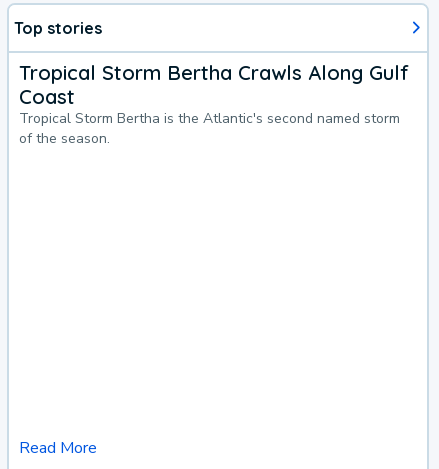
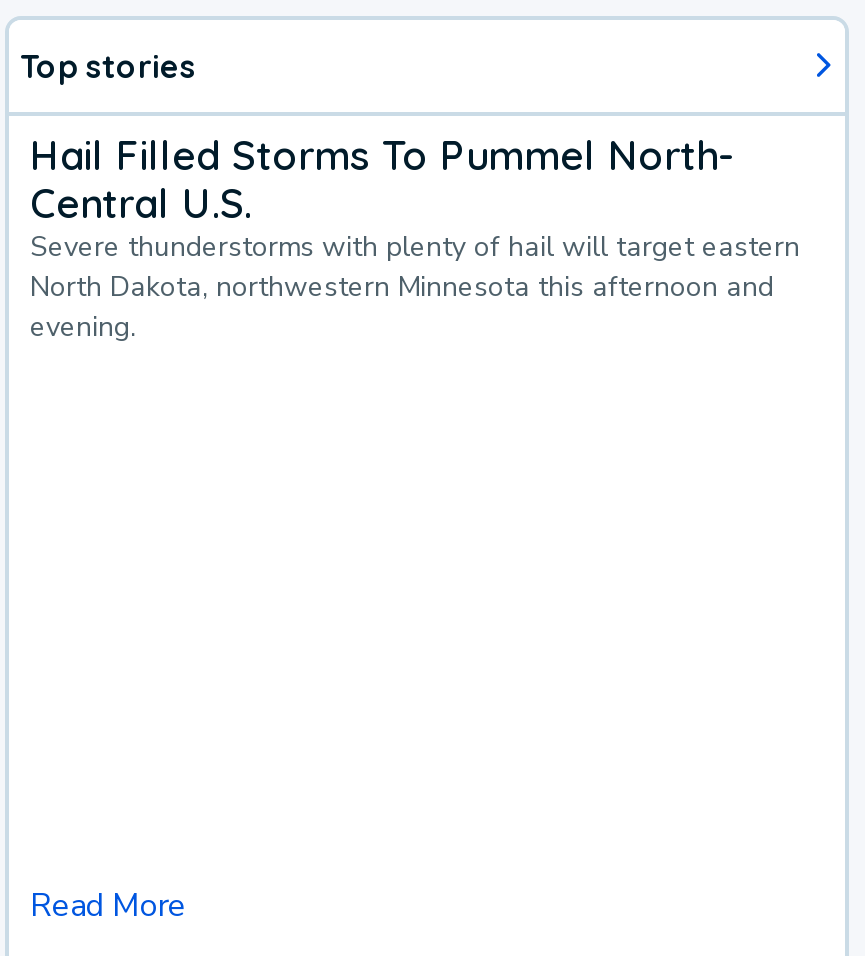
- Tropical Storm Bertha Crawls Along Gulf
- Coast
- Tropical Storm Bertha is the Atlantic's second named storm
- of the season.
+ Hail Filled Storms To Pummel North-
+ Central U.S.
+ Severe thunderstorms with plenty of hail will target eastern
+ North Dakota, northwestern Minnesota this afternoon and
+ evening.
